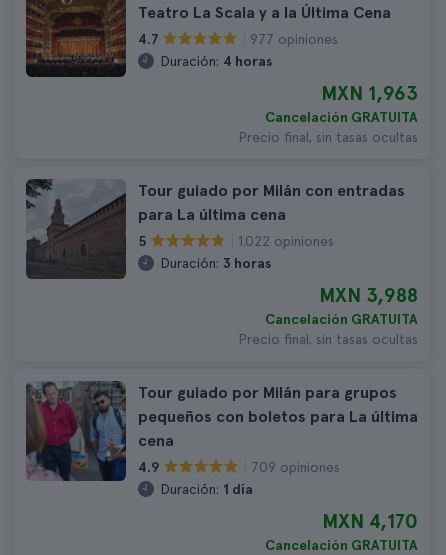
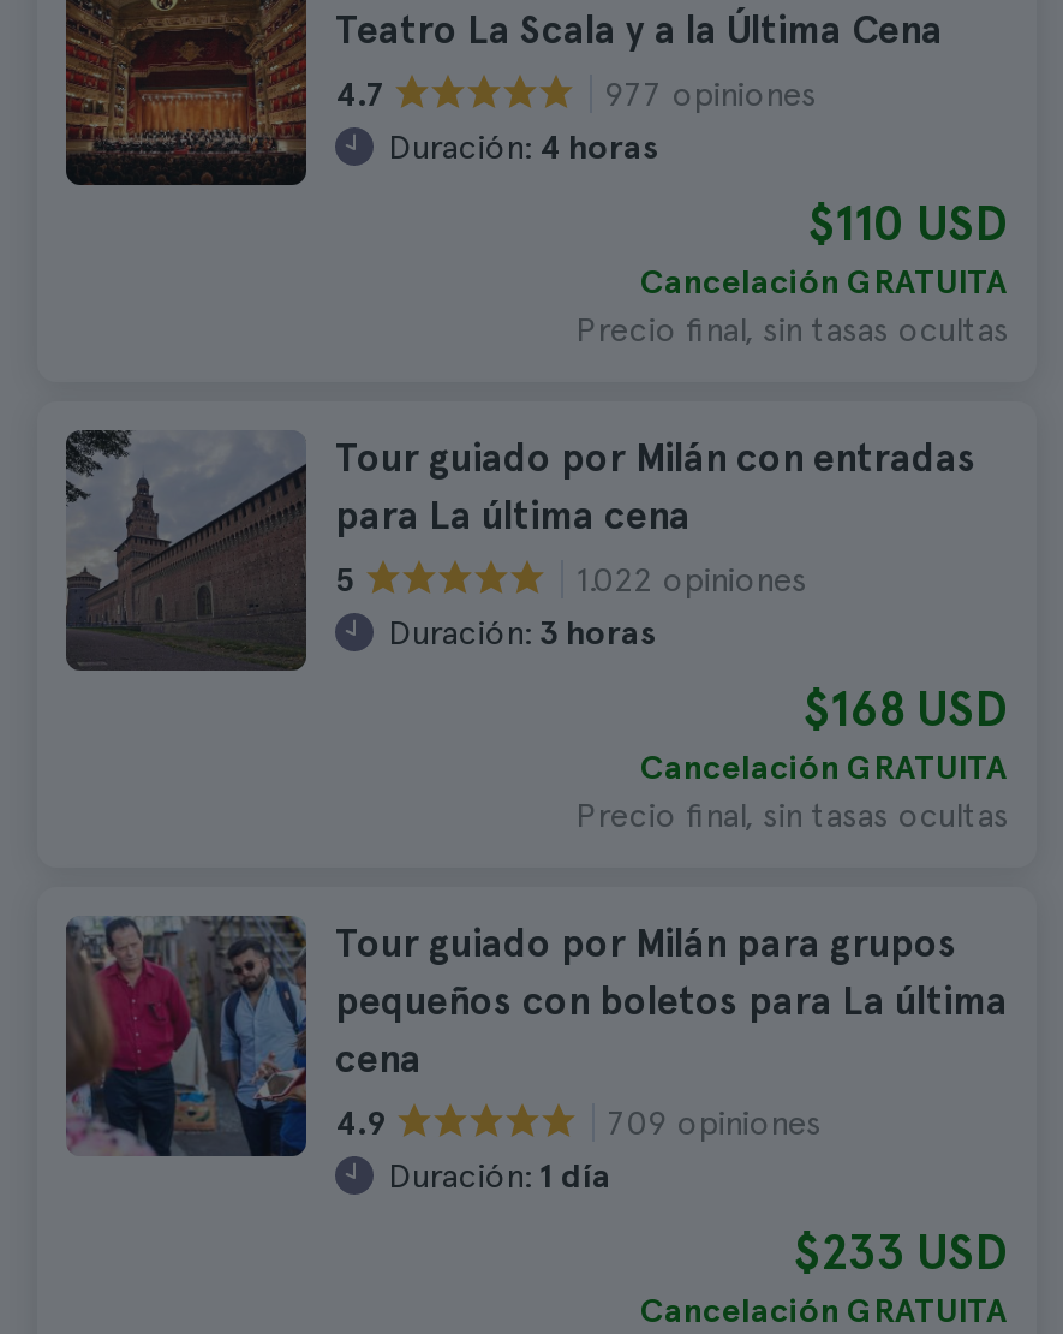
- MXN 1,963
+ $110 USD

- MXN 3,988
+ $168 USD

- MXN 4,170
+ $233 USD
